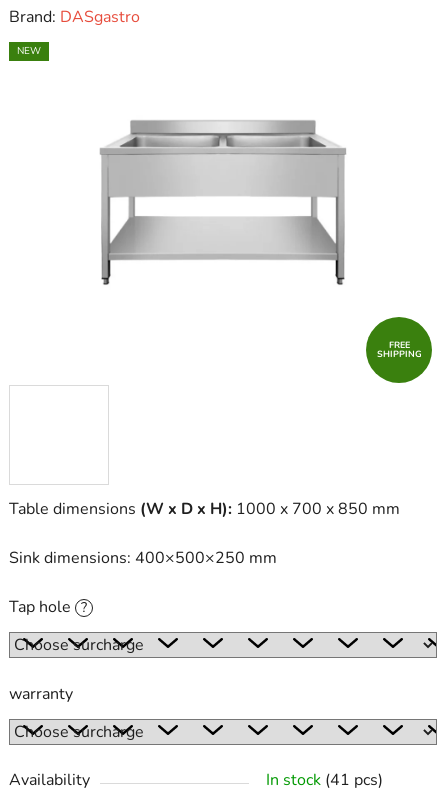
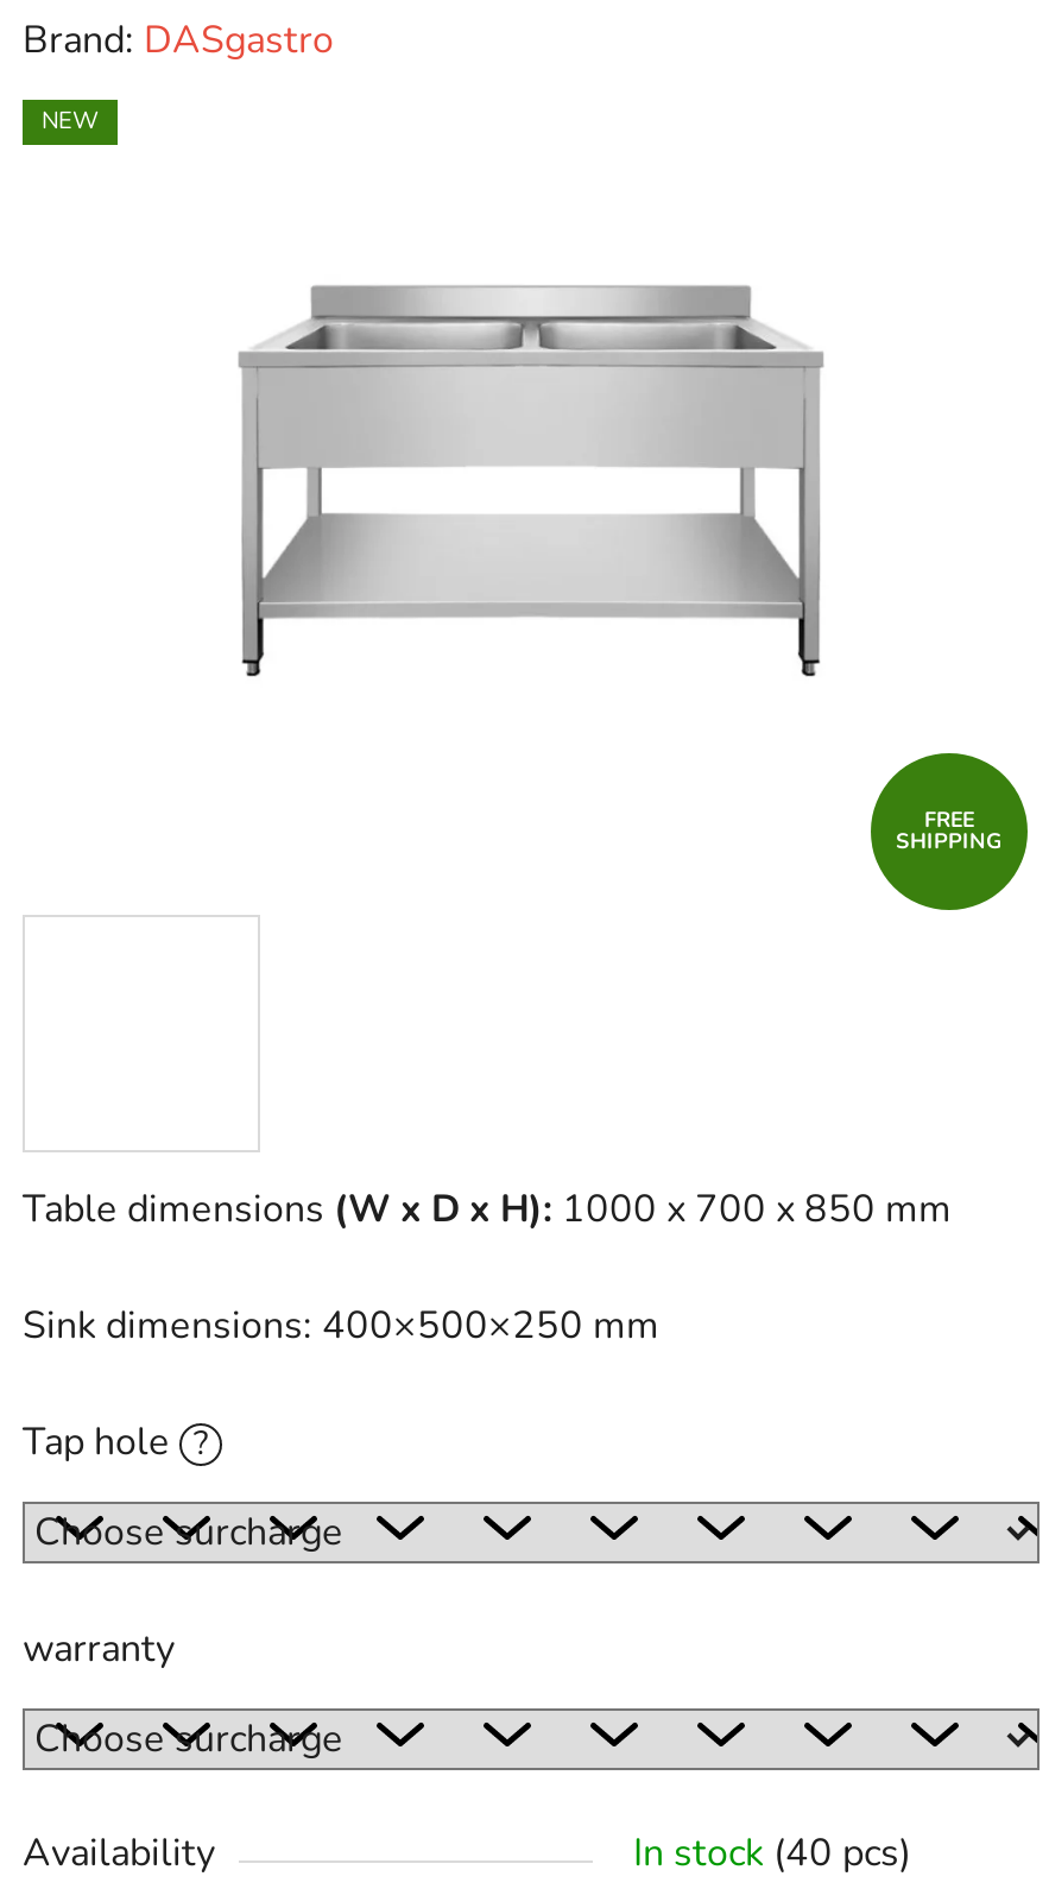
- In stock (41 pcs)
+ In stock (40 pcs)
